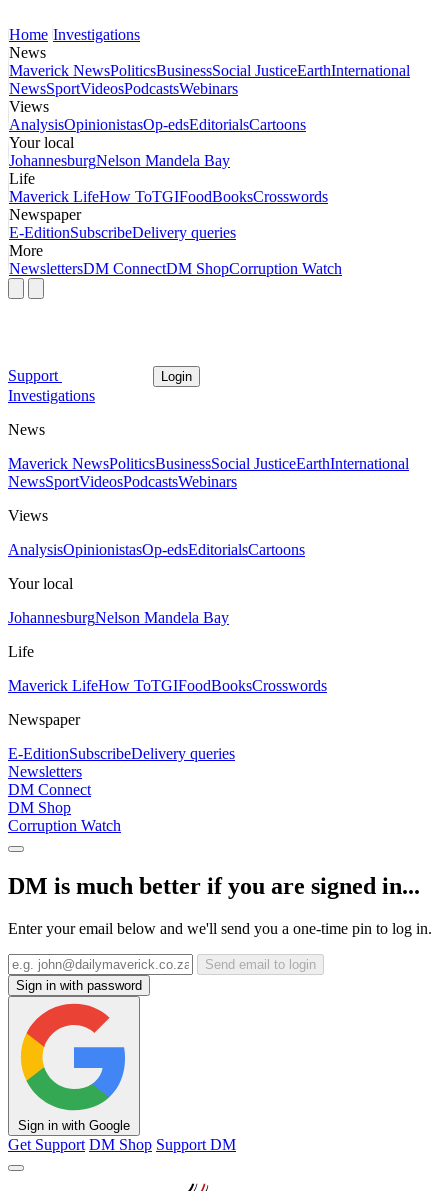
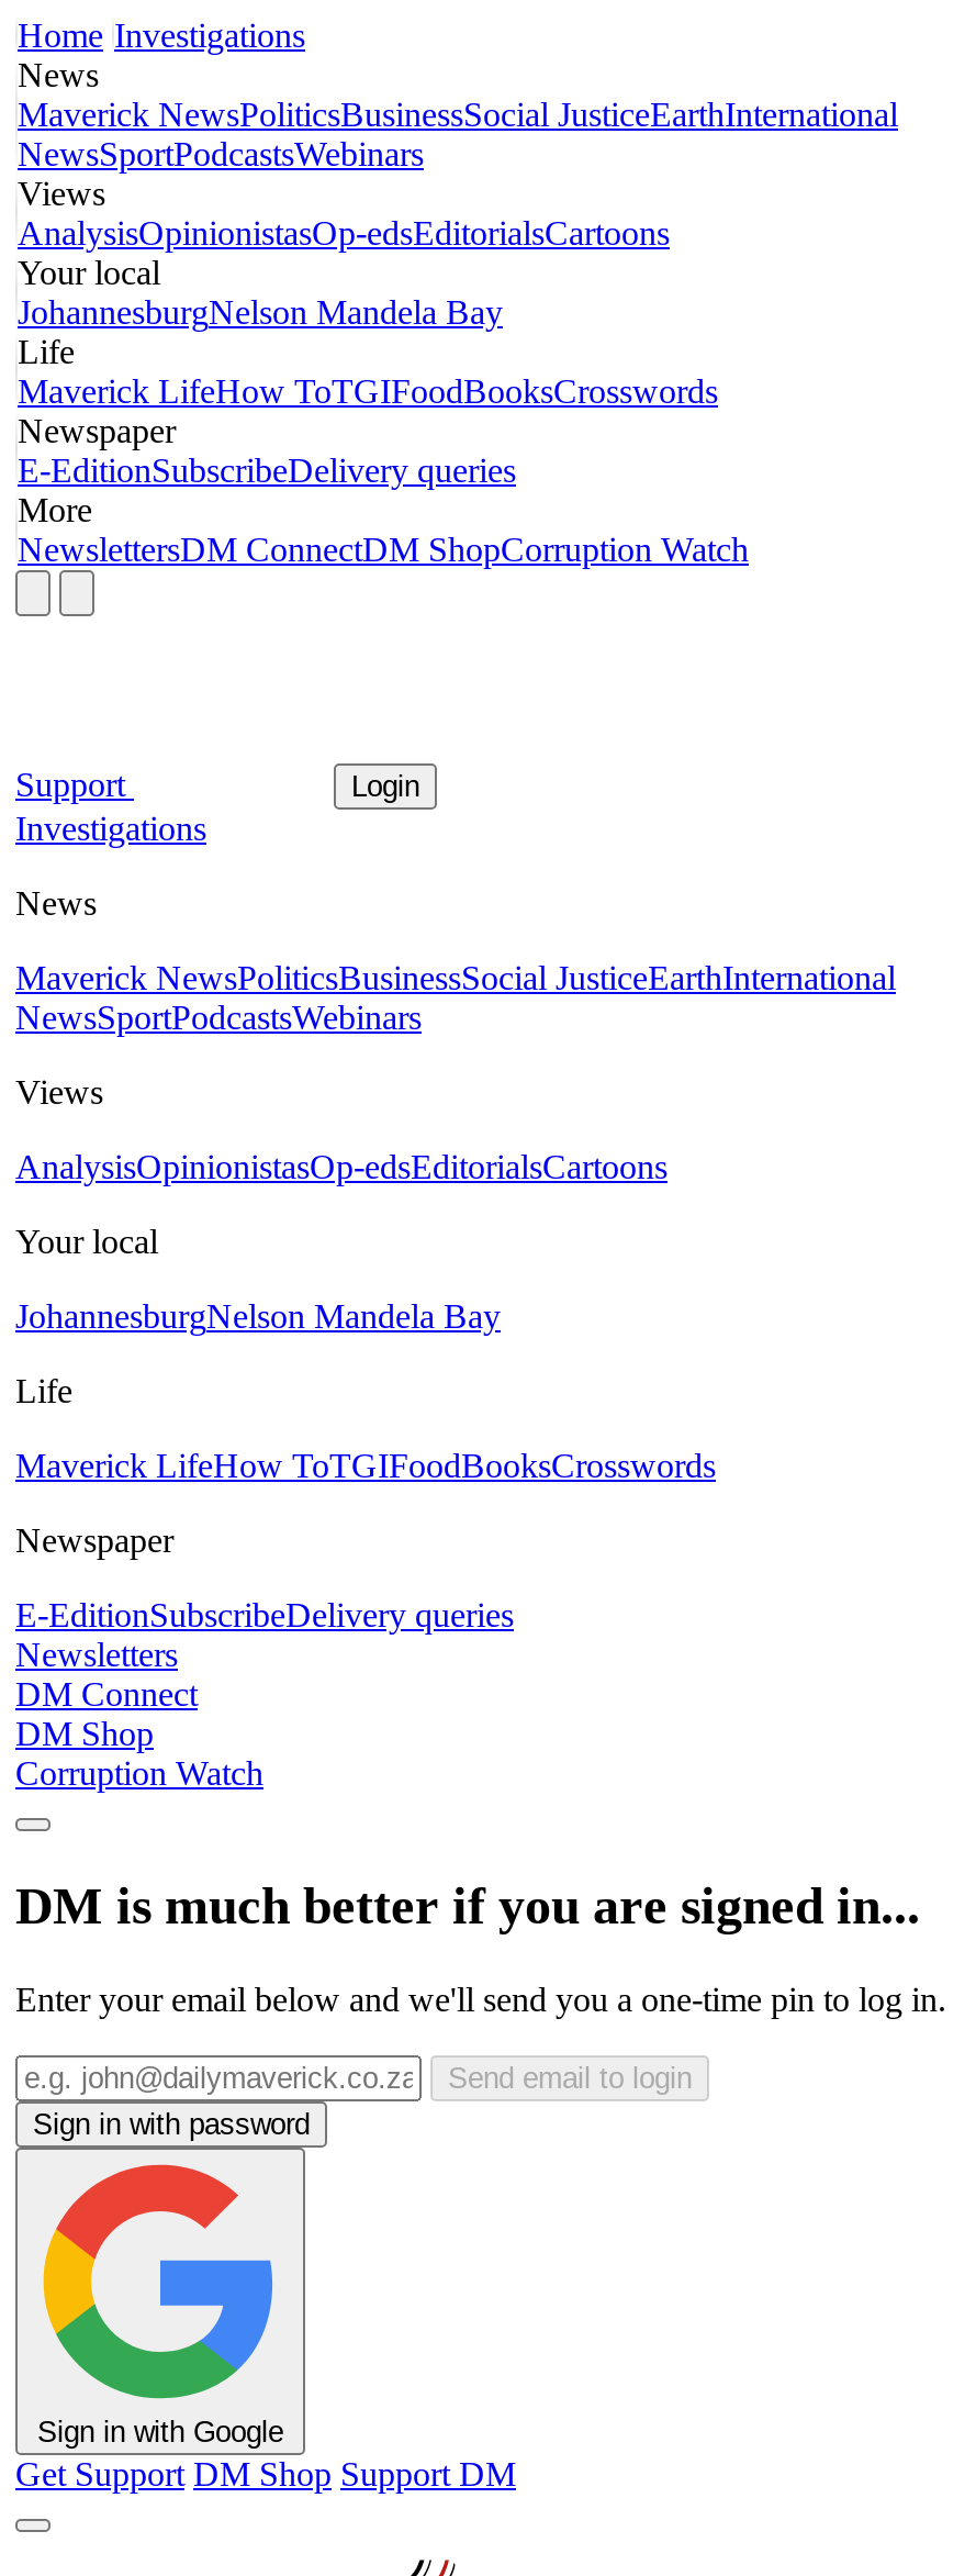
- NewsSportVideosPodcastsWebinars
+ NewsSportPodcastsWebinars

- NewsSportVideosPodcastsWebinars
+ NewsSportPodcastsWebinars
